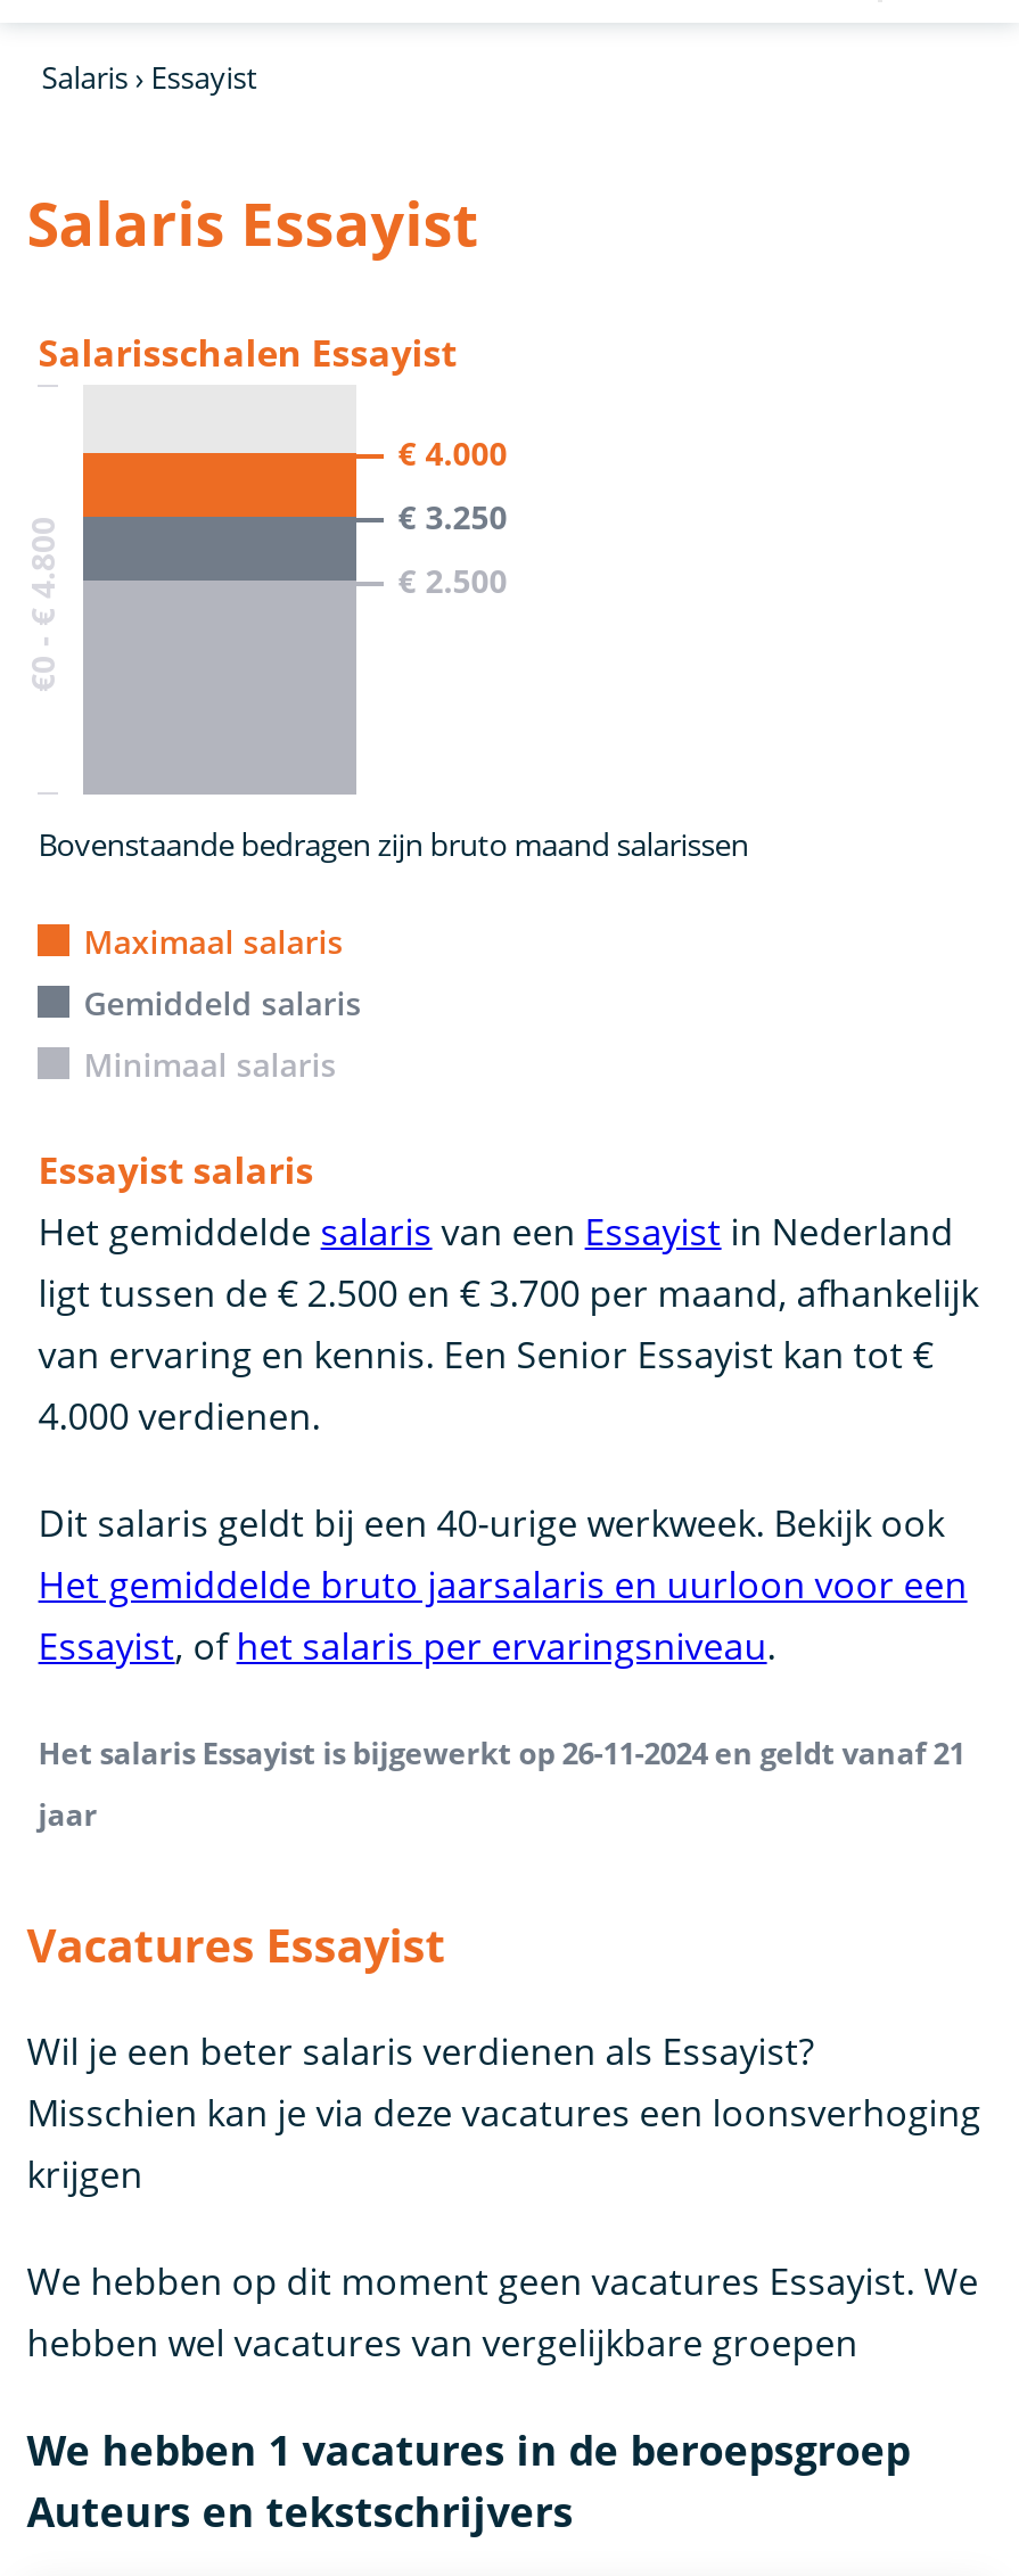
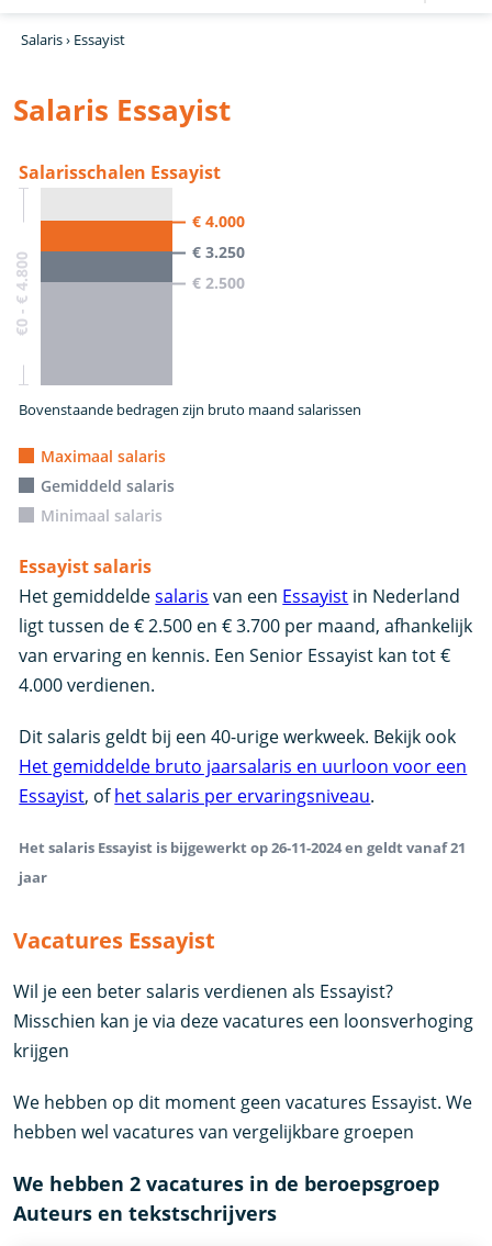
- We hebben 1 vacatures in de beroepsgroep
+ We hebben 2 vacatures in de beroepsgroep
